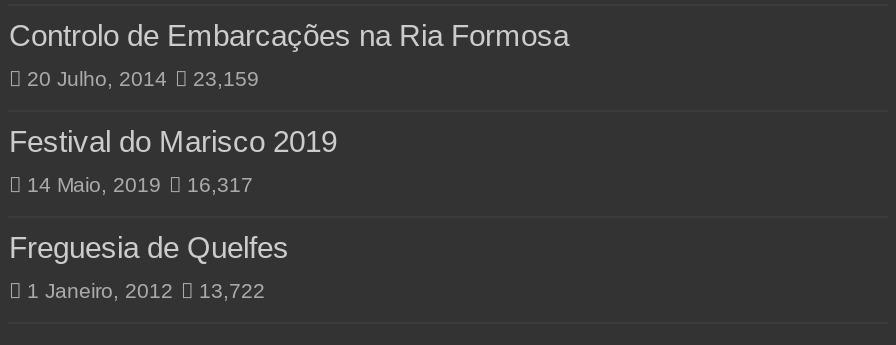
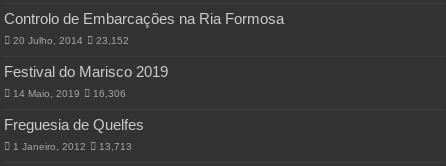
- 20 Julho, 2014 23,159
+ 20 Julho, 2014 23,152

- 14 Maio, 2019 16,317
+ 14 Maio, 2019 16,306

- 1 Janeiro, 2012 13,722
+ 1 Janeiro, 2012 13,713
